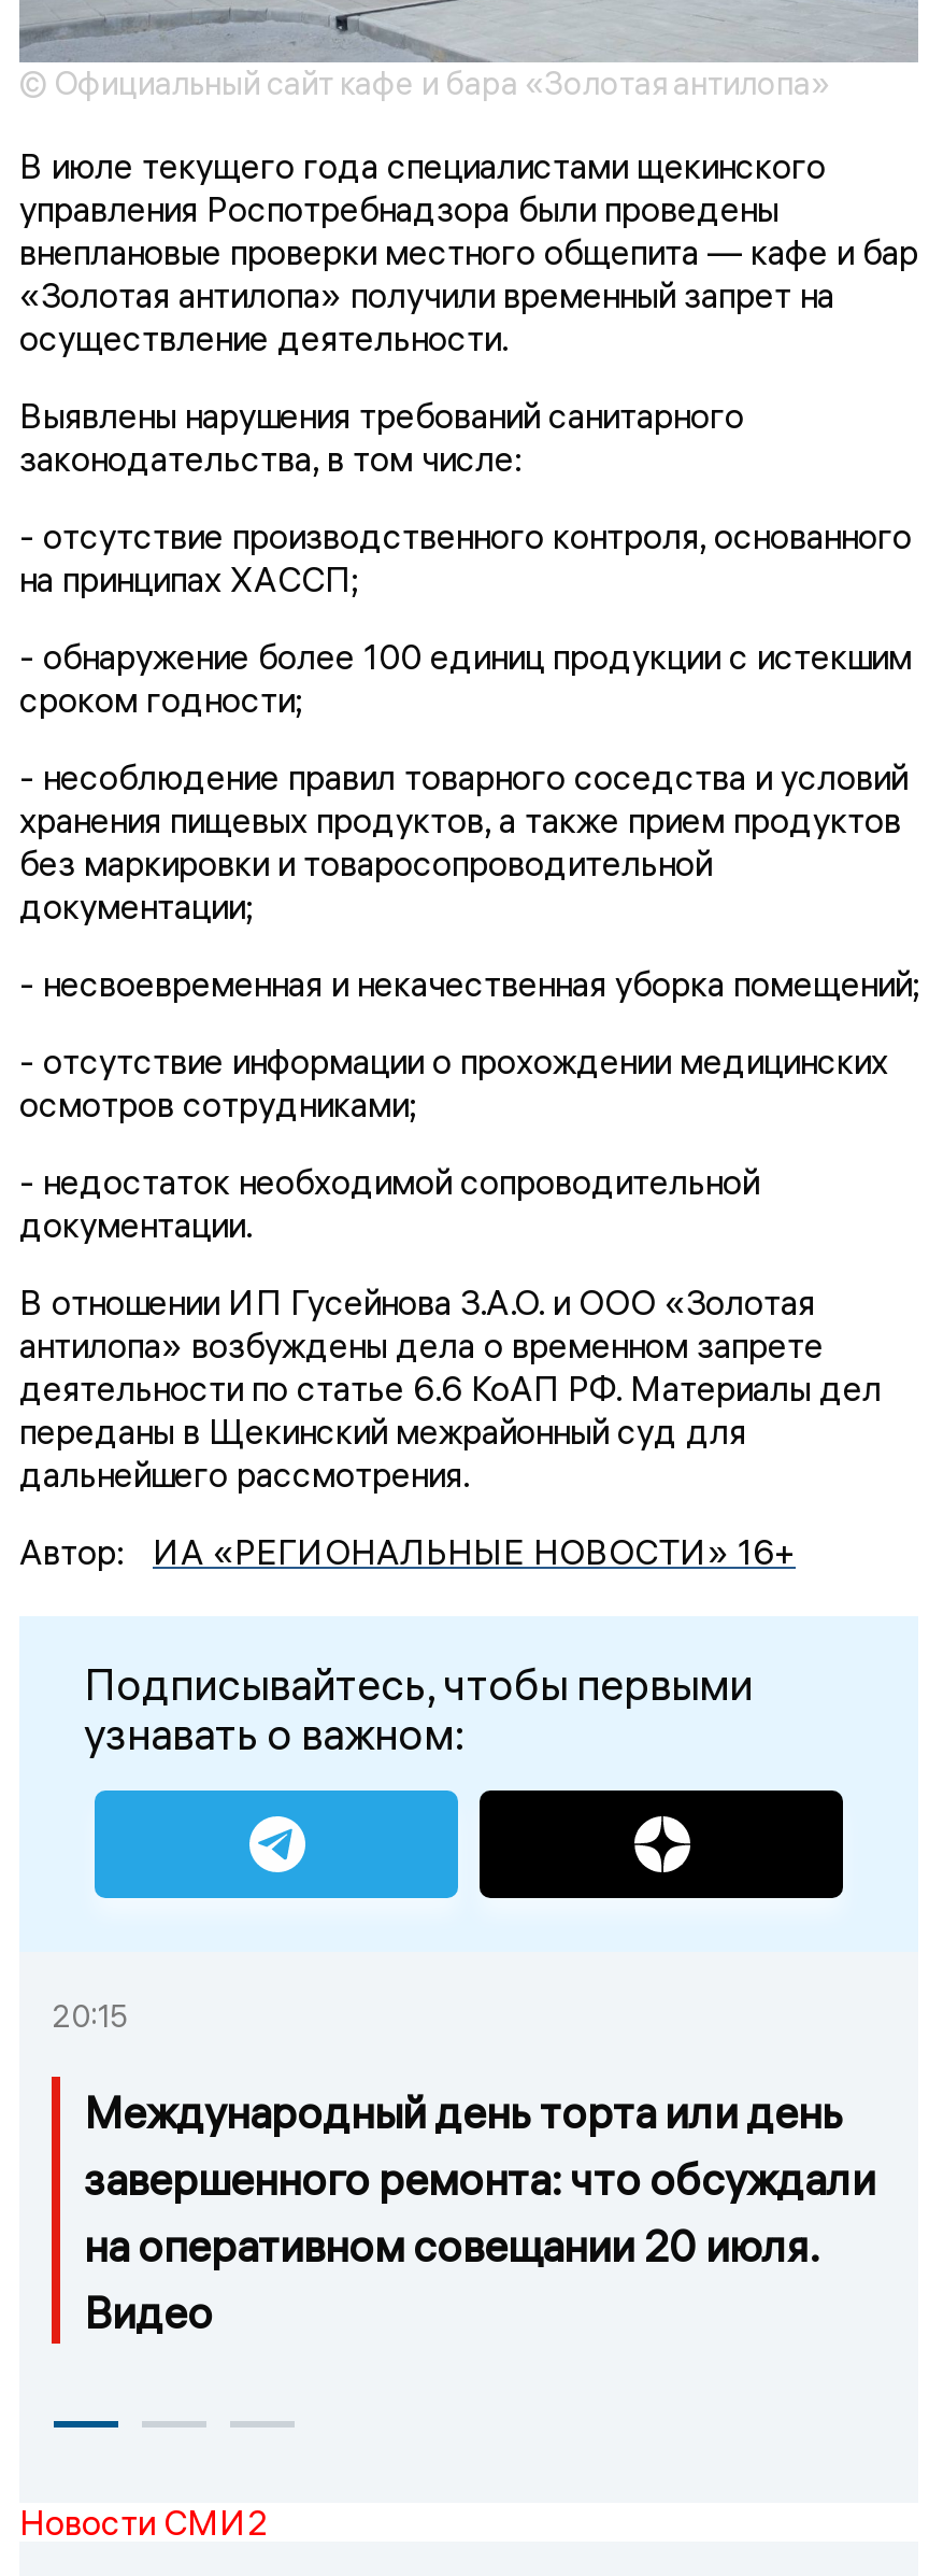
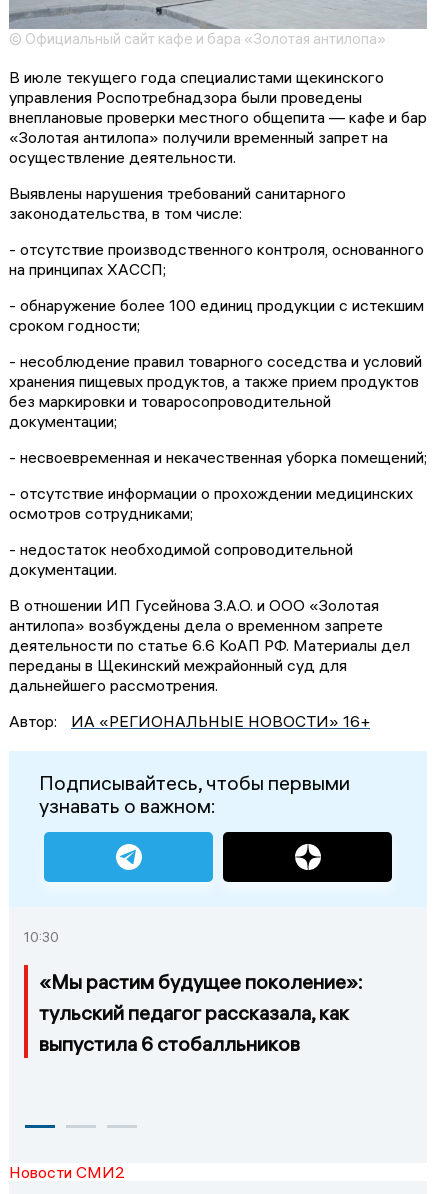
- 20:15
+ 10:30

- Международный день торта или день
- завершенного ремонта: что обсуждали
- на оперативном совещании 20 июля.
- Видео
+ «Мы растим будущее поколение»:
+ тульский педагог рассказала, как
+ выпустила 6 стобалльников
